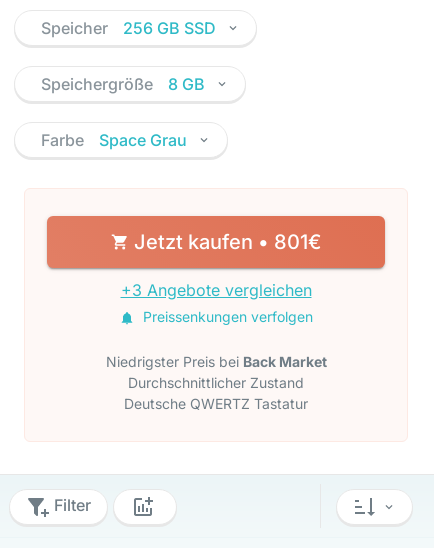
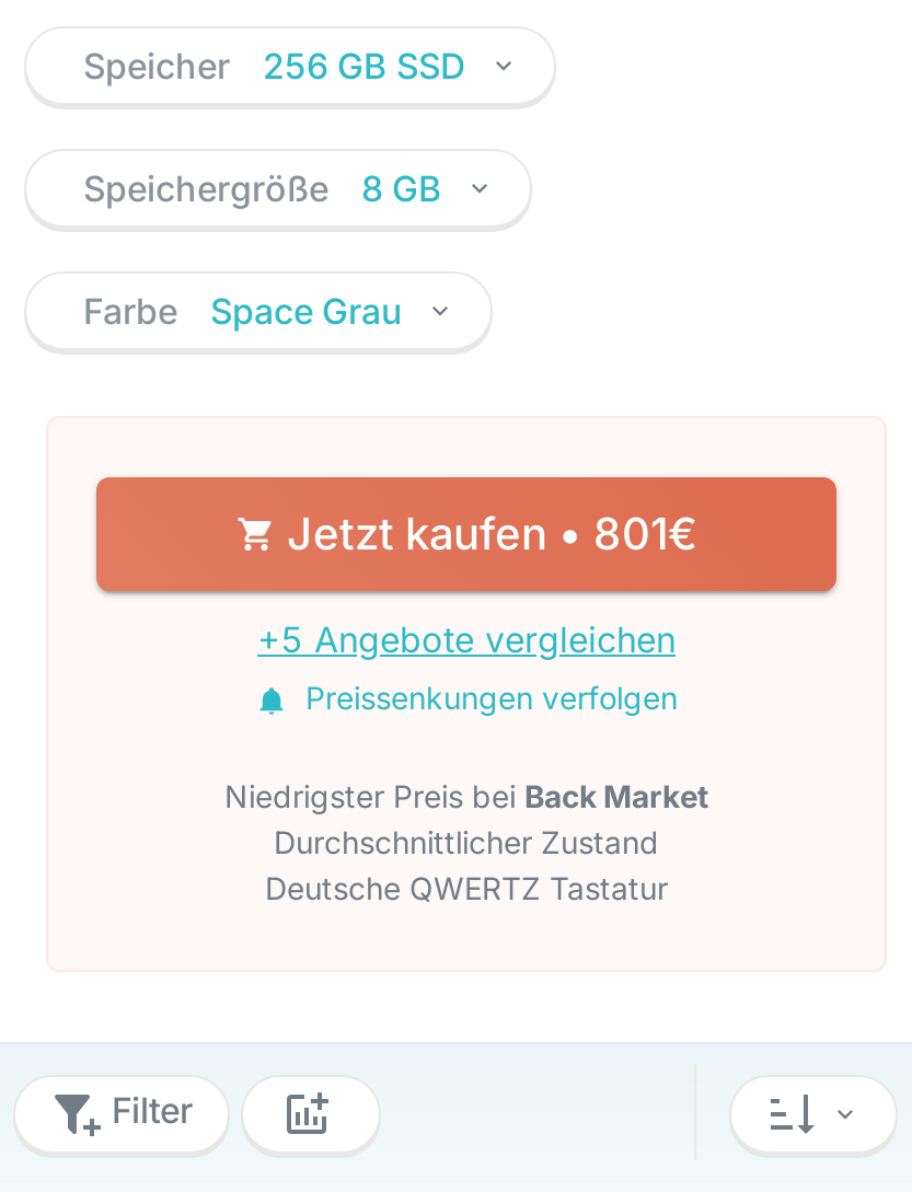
- +3 Angebote vergleichen
+ +5 Angebote vergleichen
